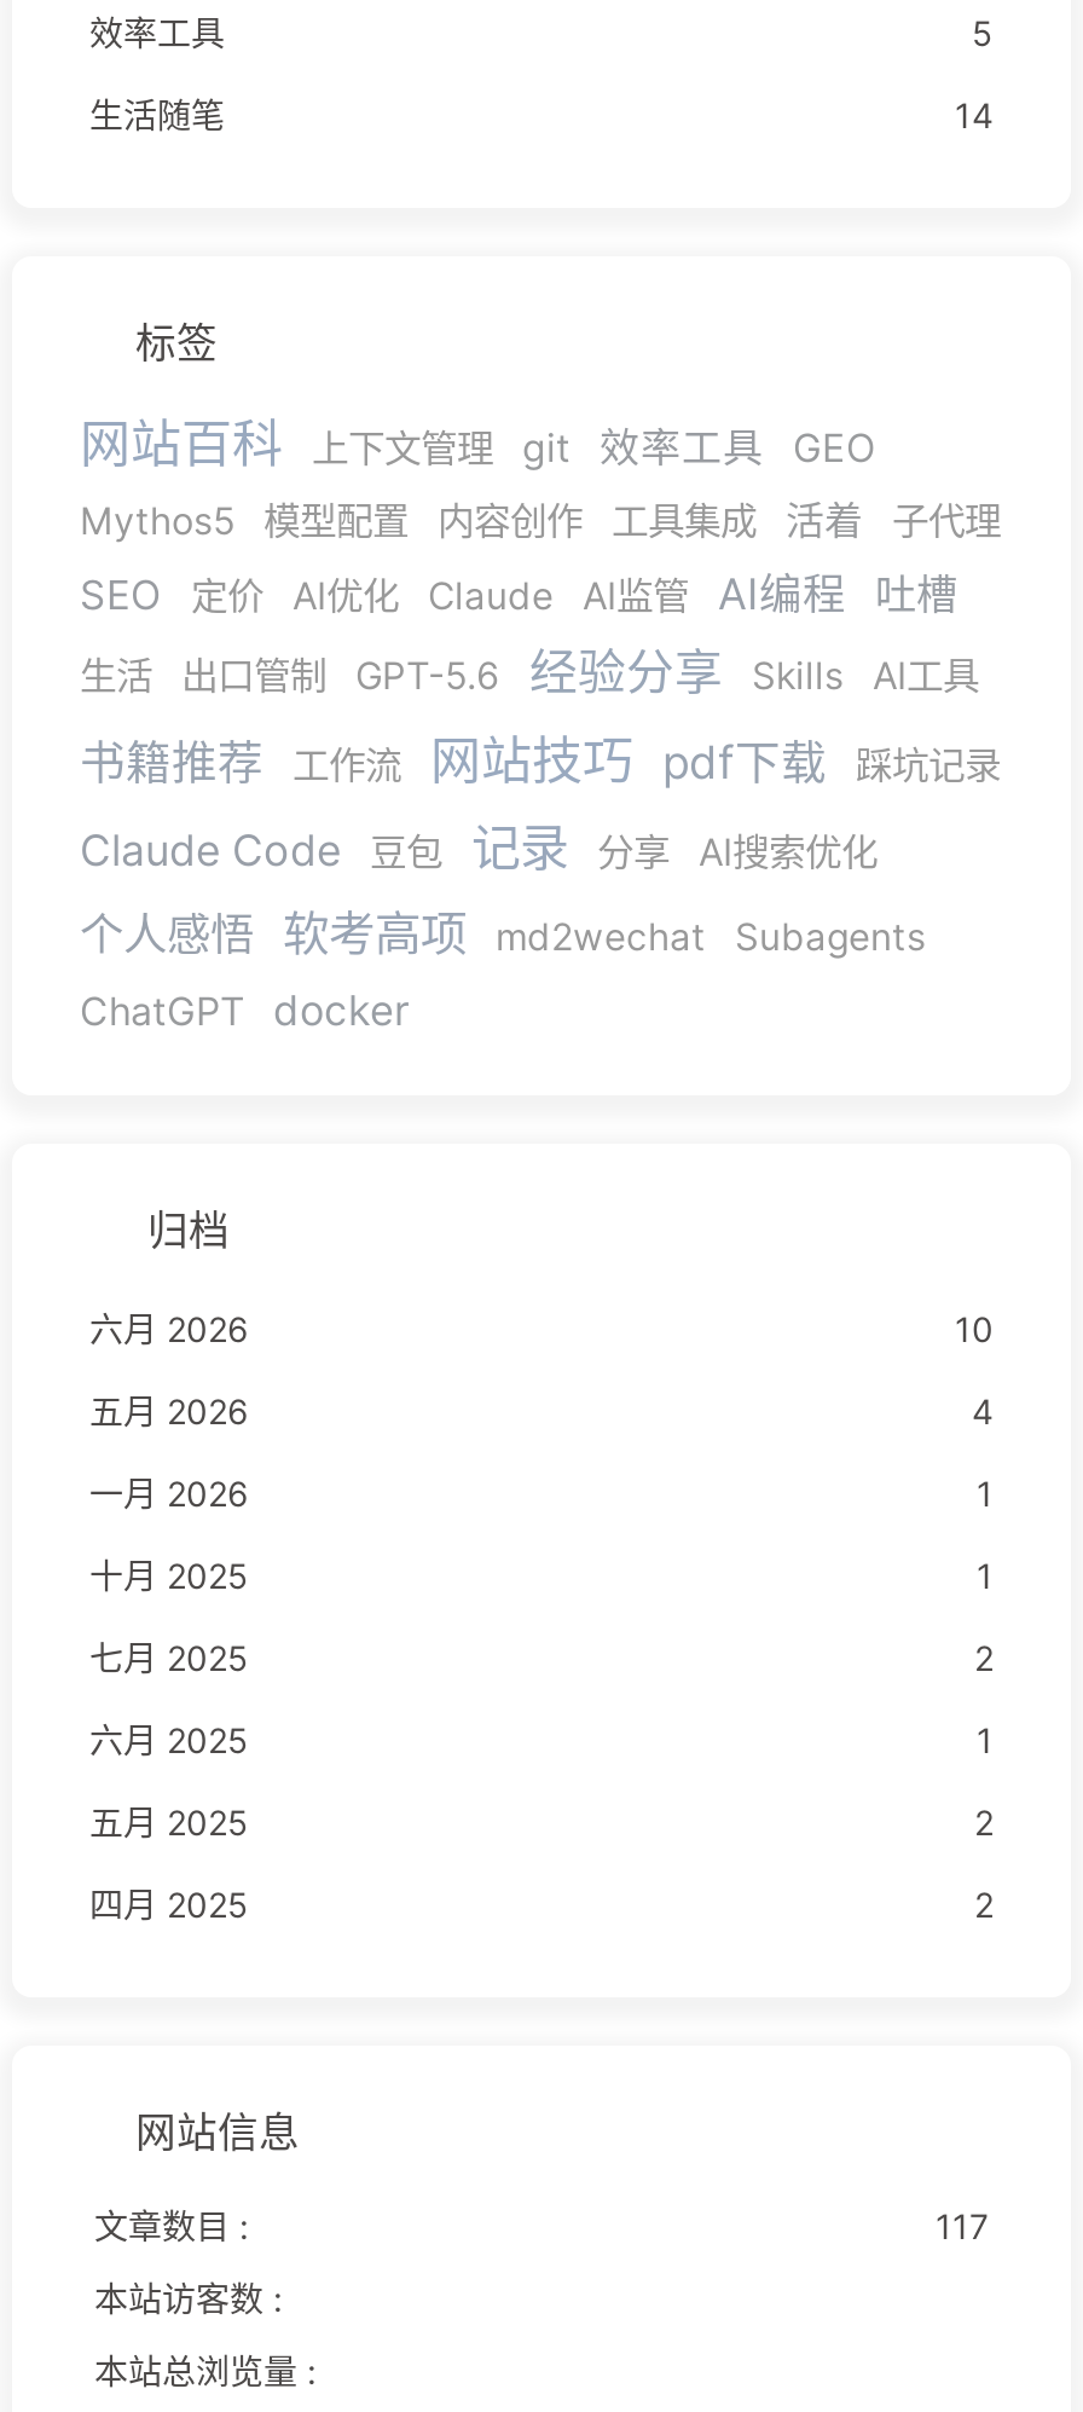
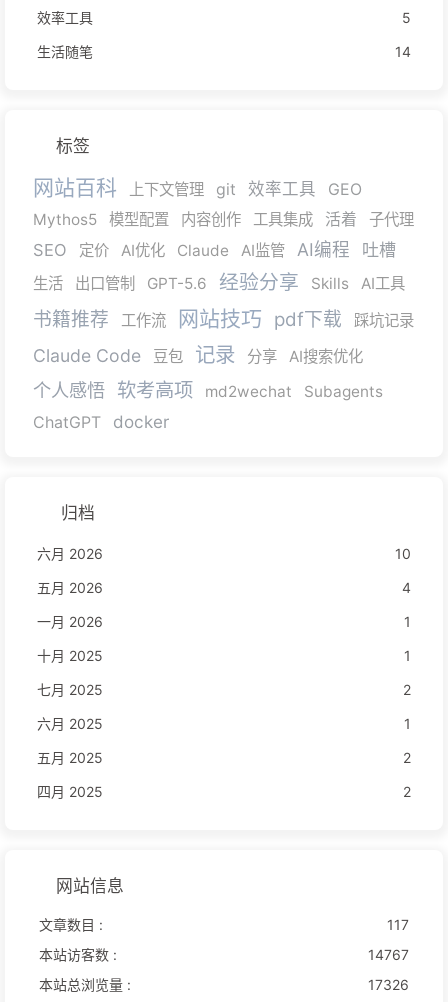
+ 14767

+ 17326
